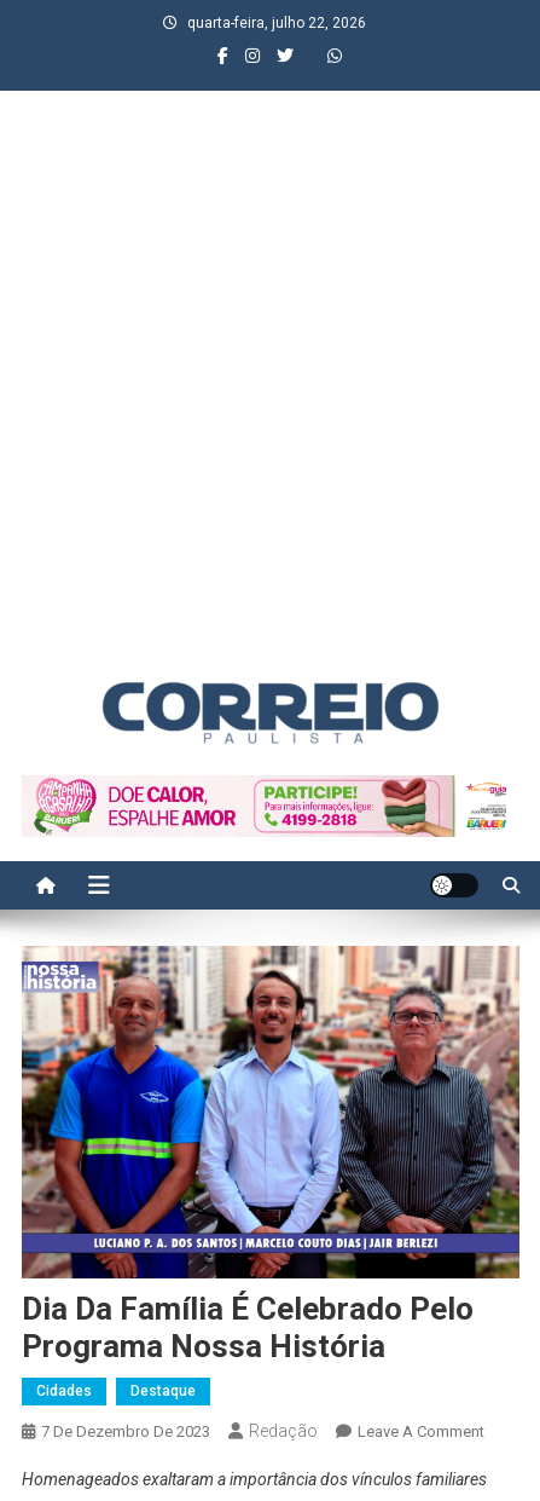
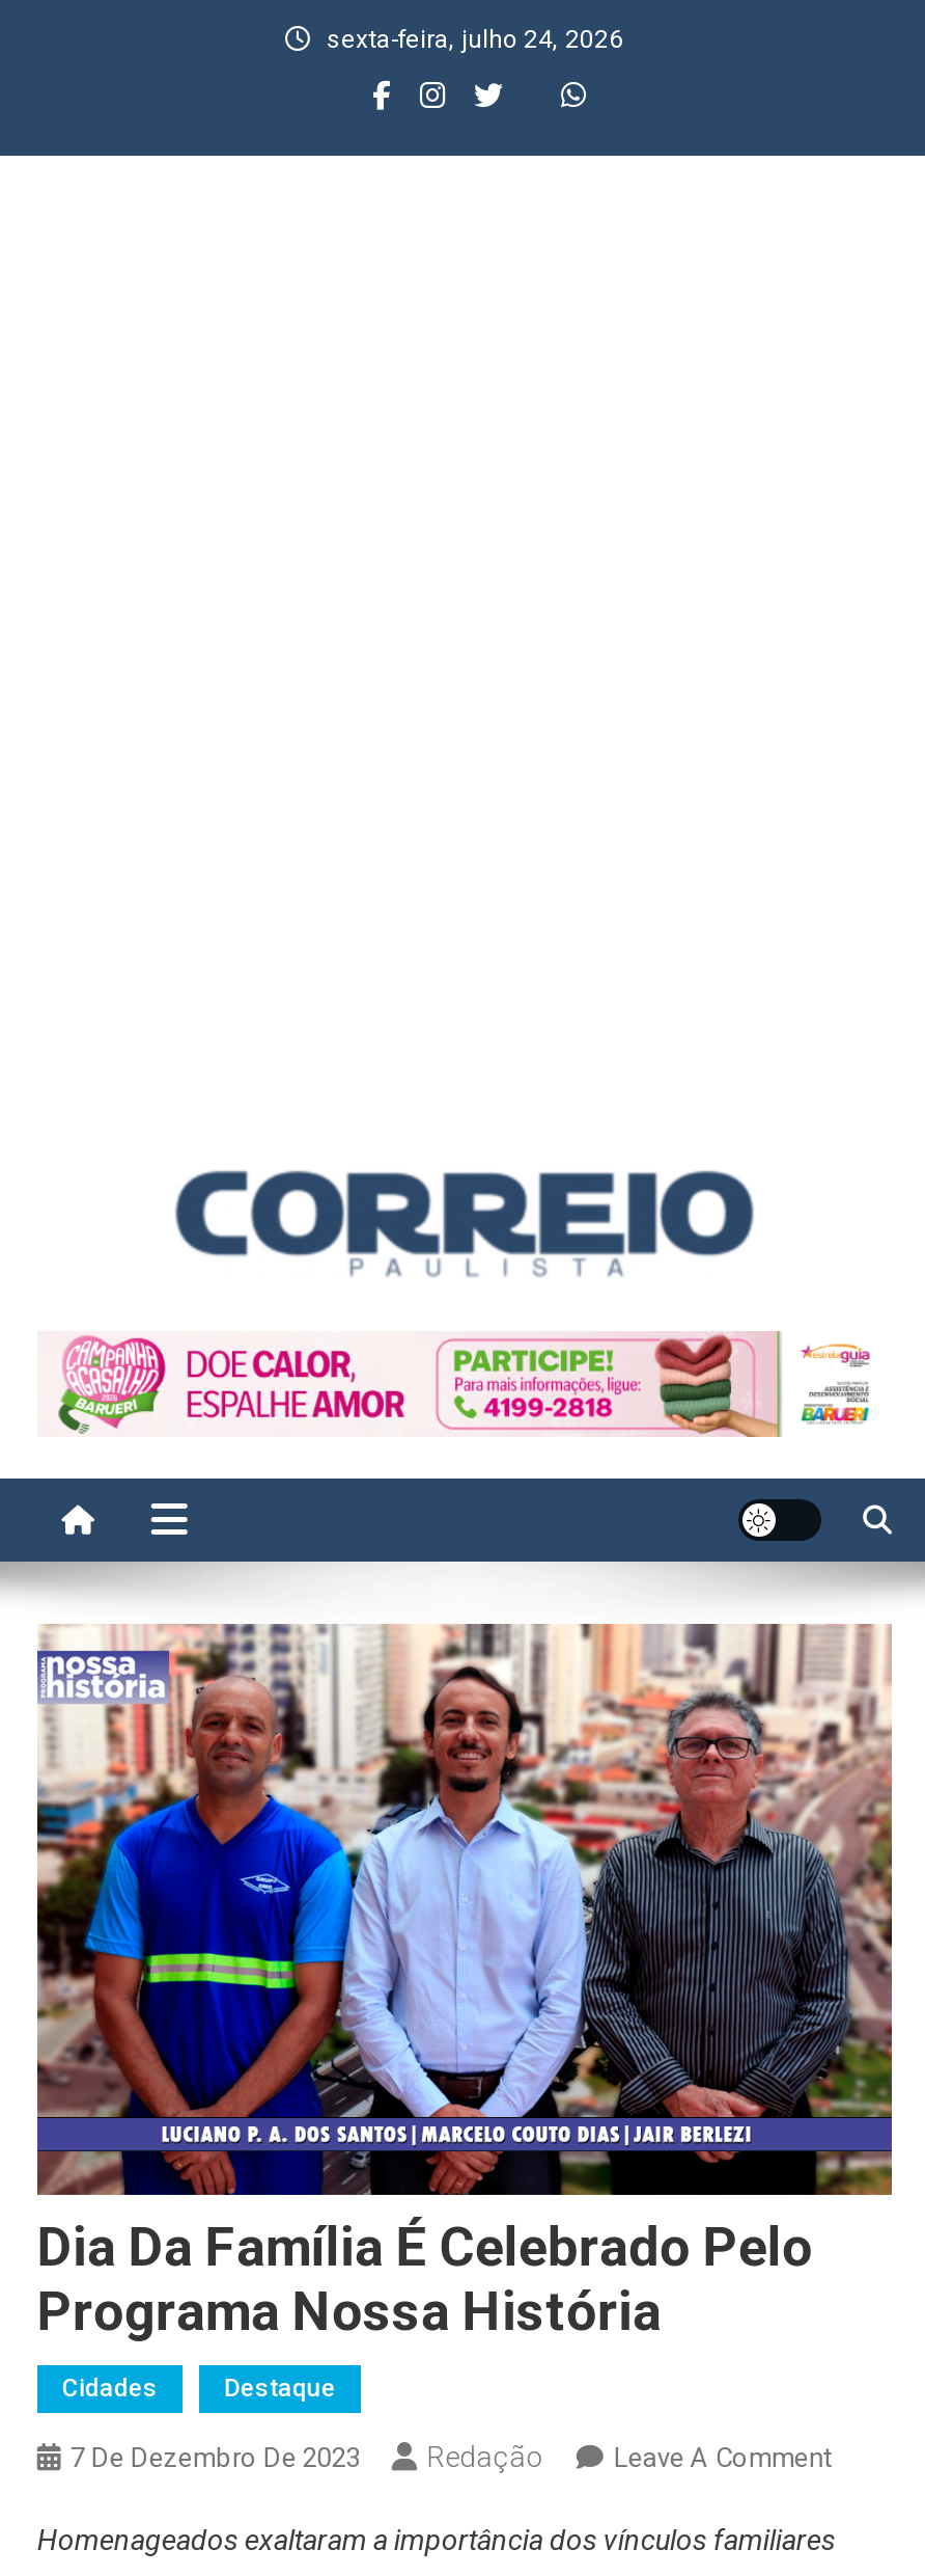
- quarta-feira, julho 22, 2026
+ sexta-feira, julho 24, 2026
